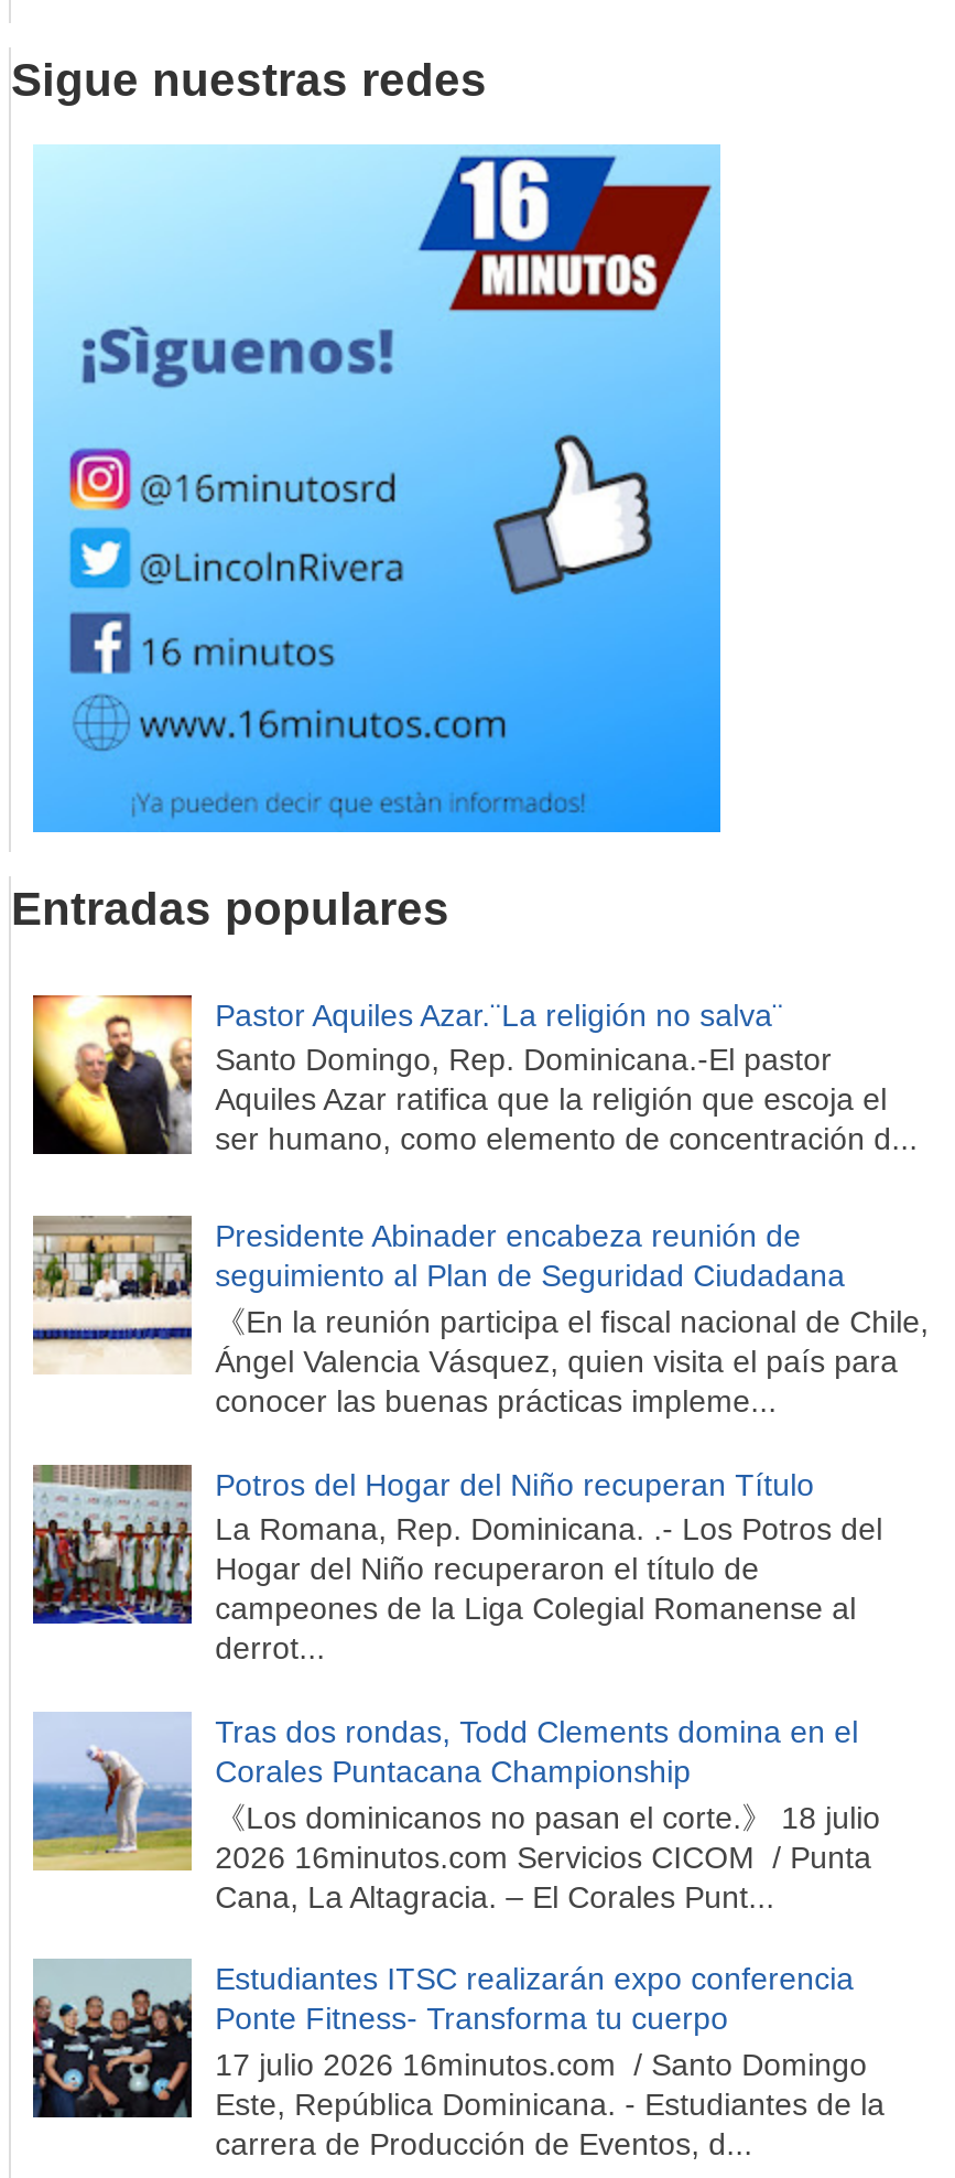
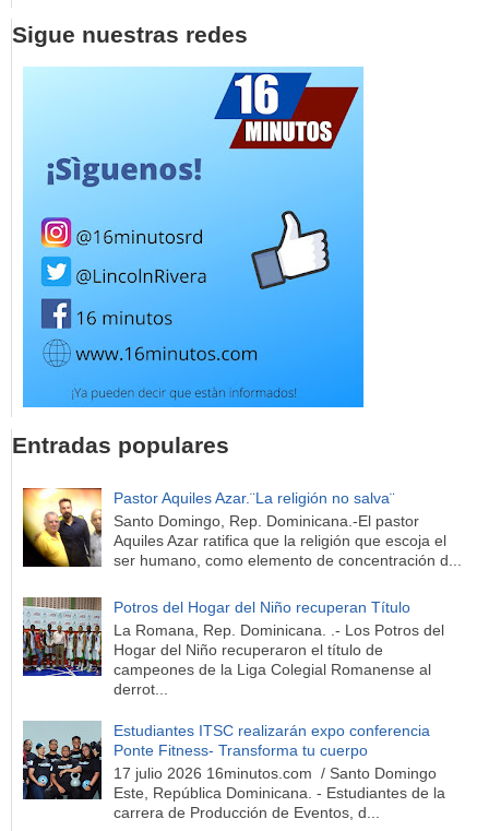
- [image]
- Presidente Abinader encabeza reunión de
- seguimiento al Plan de Seguridad Ciudadana
- 《En la reunión participa el fiscal nacional de Chile,
- Ángel Valencia Vásquez, quien visita el país para
- conocer las buenas prácticas impleme...

- [image]
- Tras dos rondas, Todd Clements domina en el
- Corales Puntacana Championship
- 《Los dominicanos no pasan el corte.》 18 julio
- 2026 16minutos.com Servicios CICOM / Punta
- Cana, La Altagracia. – El Corales Punt...
